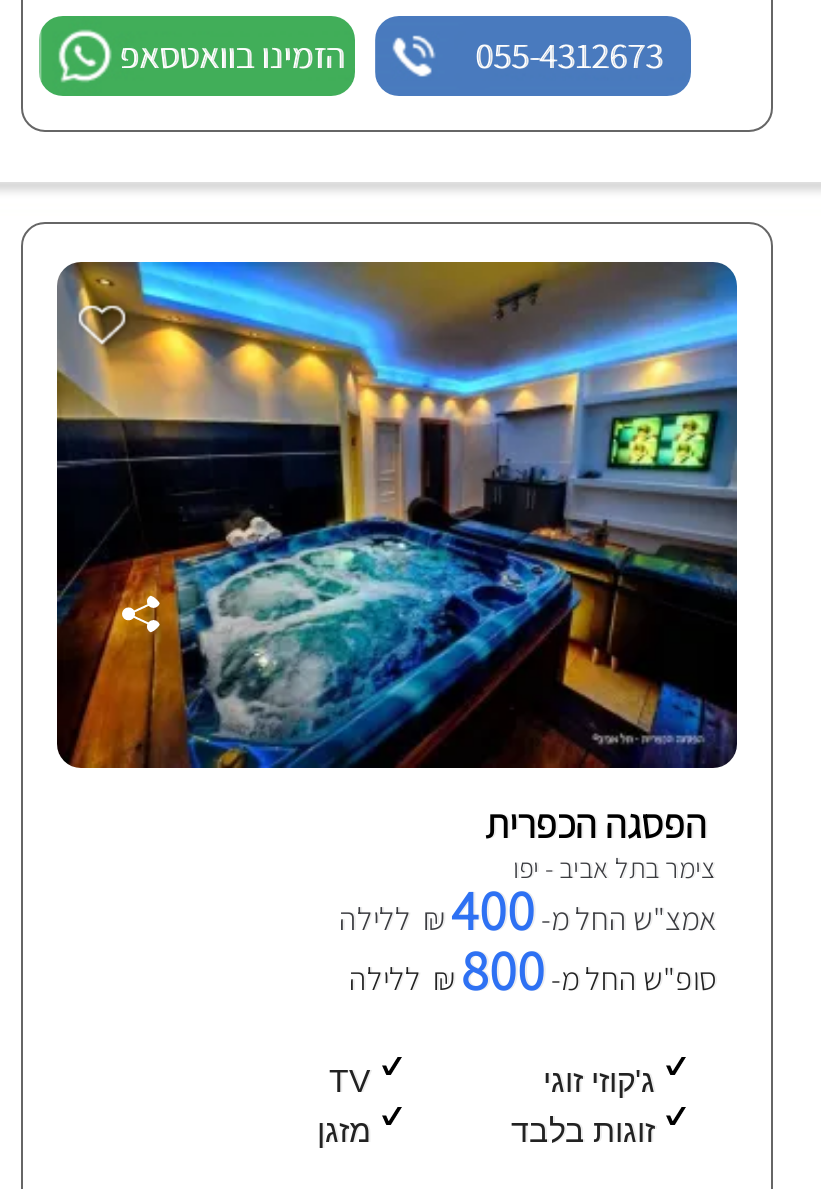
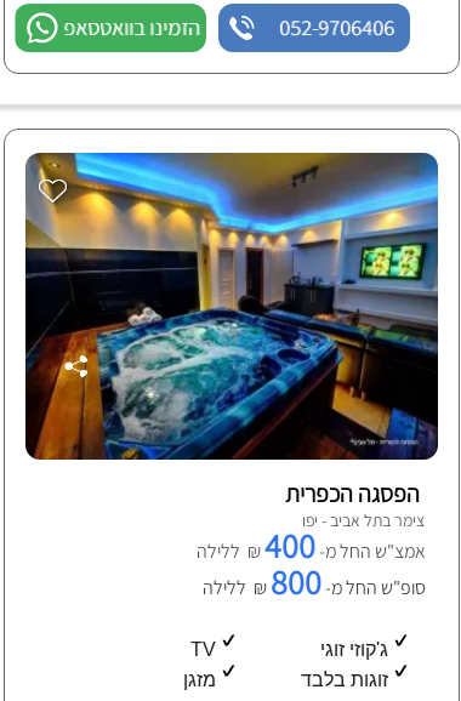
- 055-4312673
+ 052-9706406
